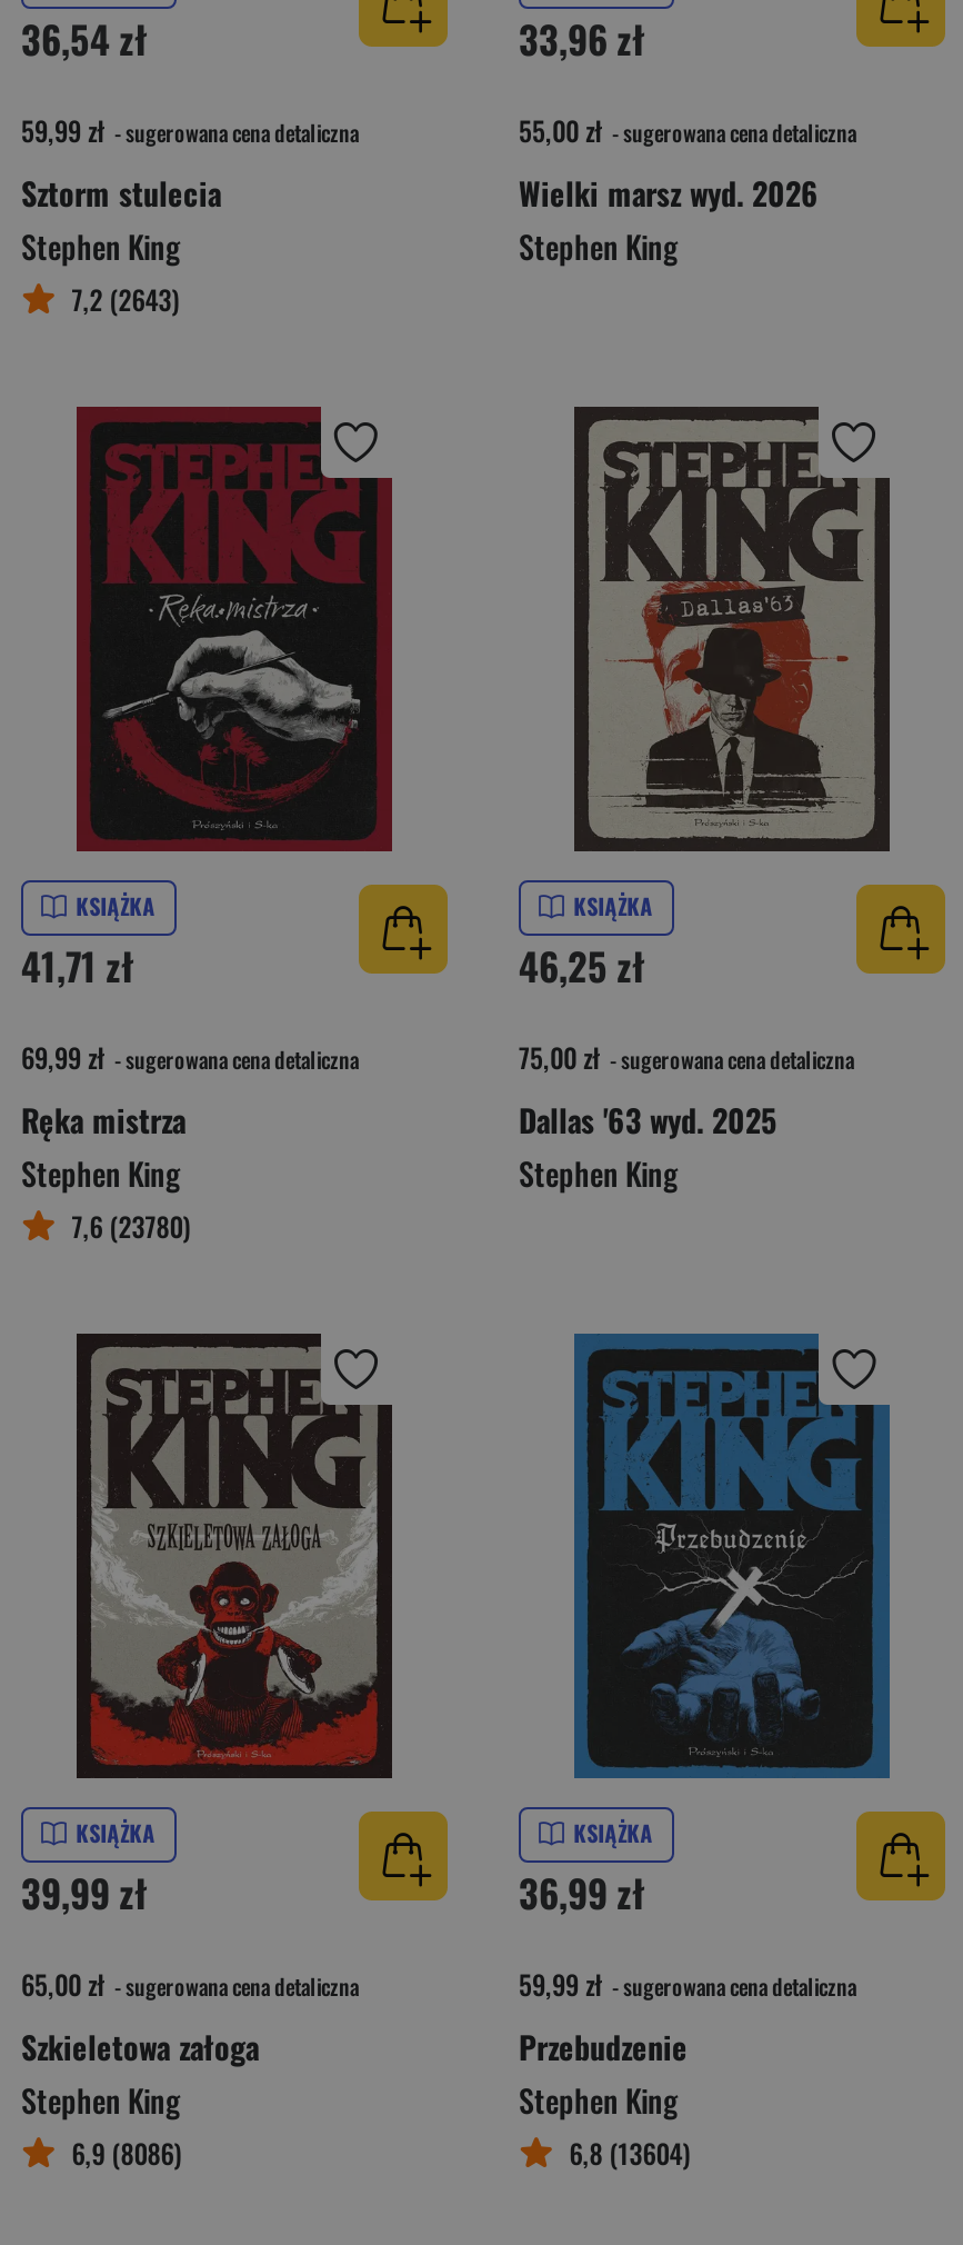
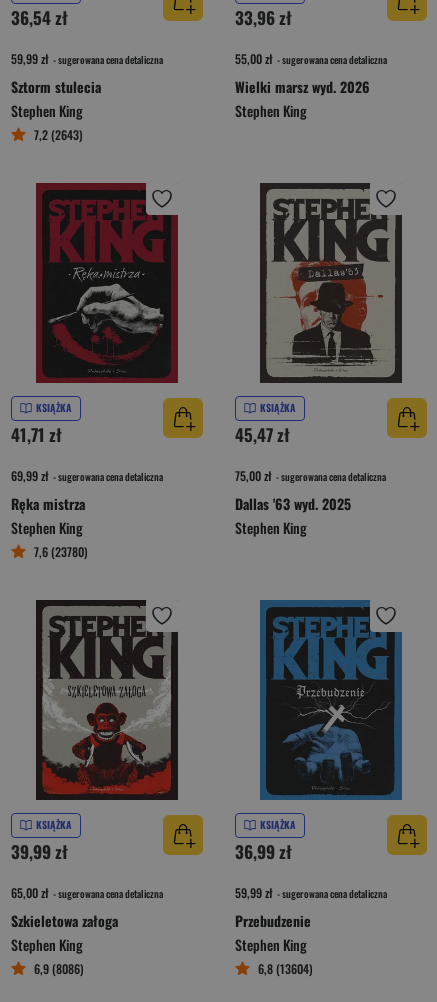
- 46,25 zł
+ 45,47 zł
